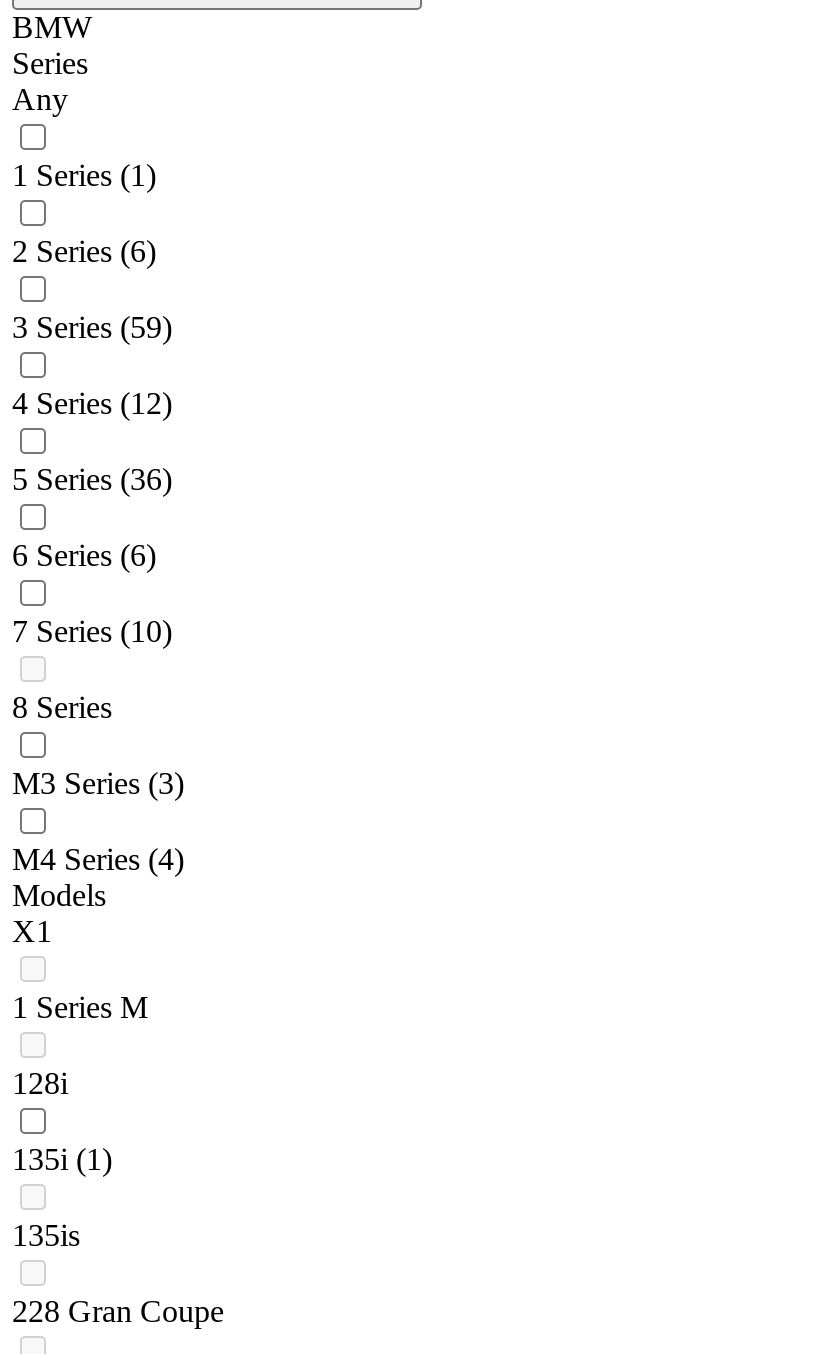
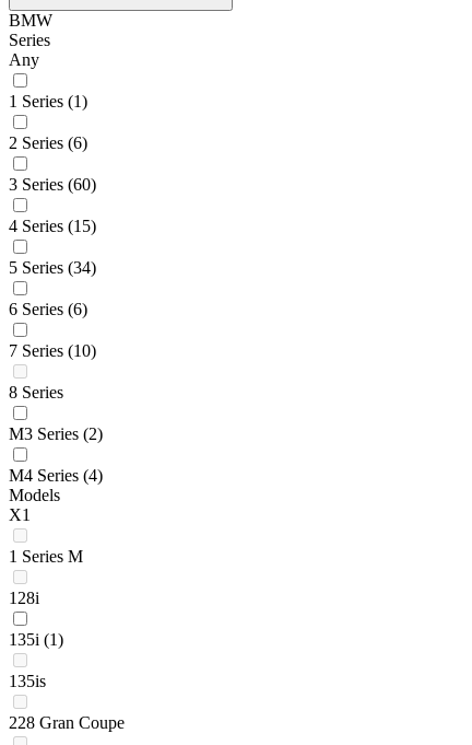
- 3 Series (59)
+ 3 Series (60)

- 4 Series (12)
+ 4 Series (15)

- 5 Series (36)
+ 5 Series (34)

- M3 Series (3)
+ M3 Series (2)
